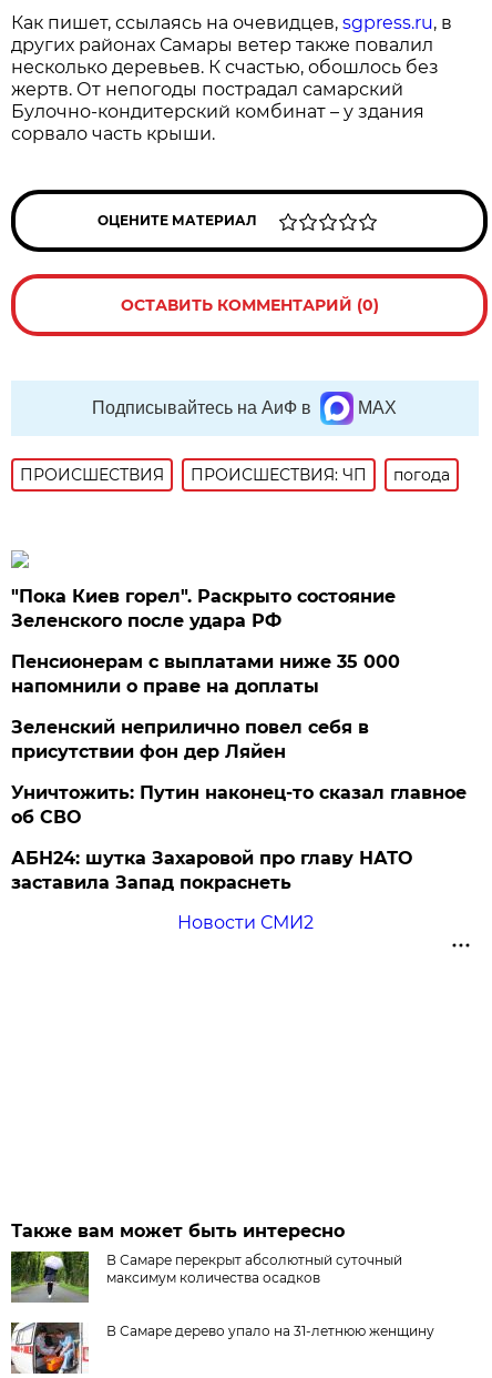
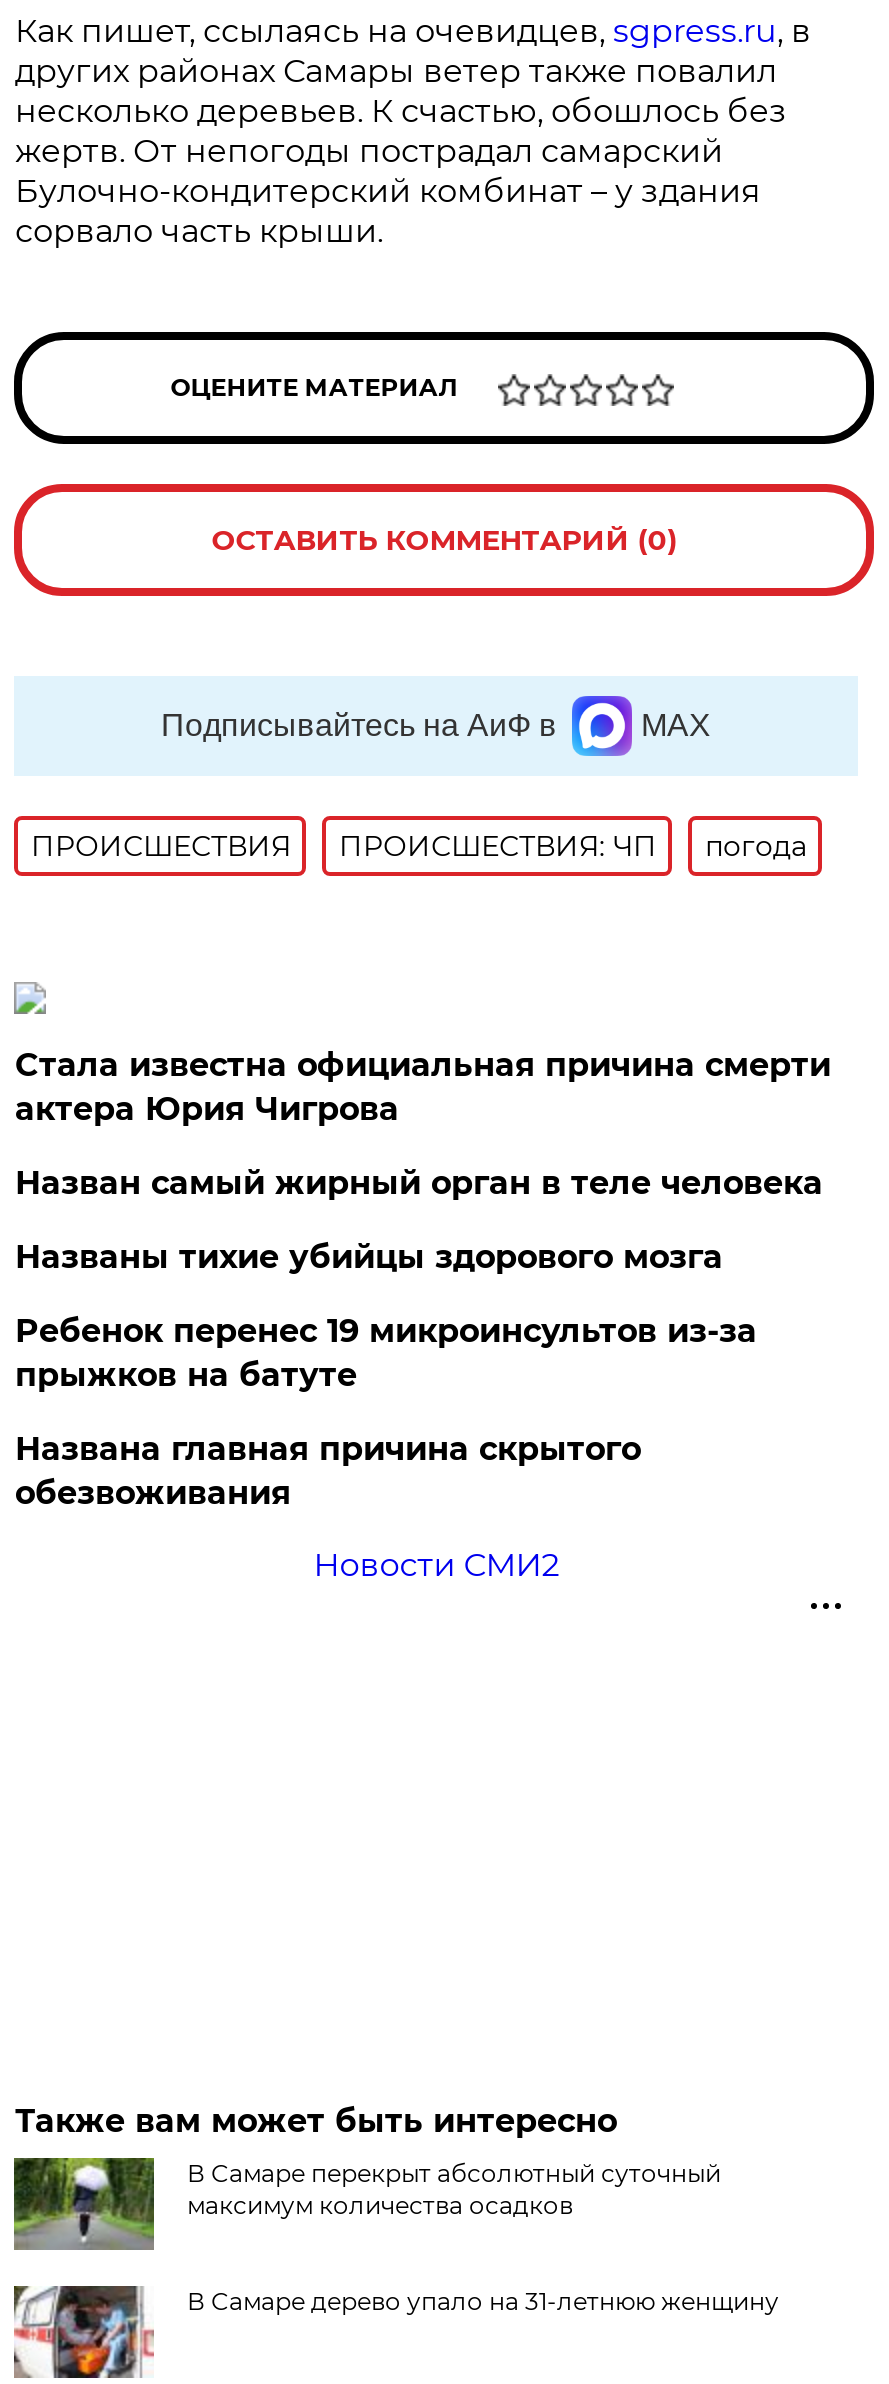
- "Пока Киев горел". Раскрыто состояние
- Зеленского после удара РФ
+ Стала известна официальная причина смерти
+ актера Юрия Чигрова

- Пенсионерам с выплатами ниже 35 000
- напомнили о праве на доплаты
+ Назван самый жирный орган в теле человека

- Зеленский неприлично повел cебя в
- присутствии фон дер Ляйен
+ Названы тихие убийцы здорового мозга

- Уничтожить: Путин наконец-то сказал главное
- об СВО
+ Ребенок перенес 19 микроинсультов из-за
+ прыжков на батуте

- АБН24: шутка Захаровой про главу НАТО
- заставила Запад покраснеть
+ Названа главная причина скрытого
+ обезвоживания
